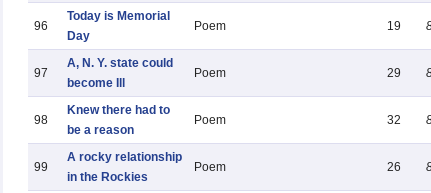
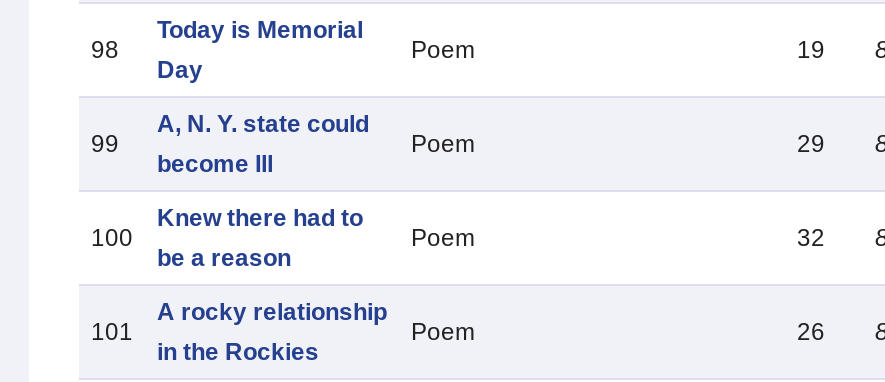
- 96
+ 98

- 97
+ 99

- 98
+ 100

- 99
+ 101
